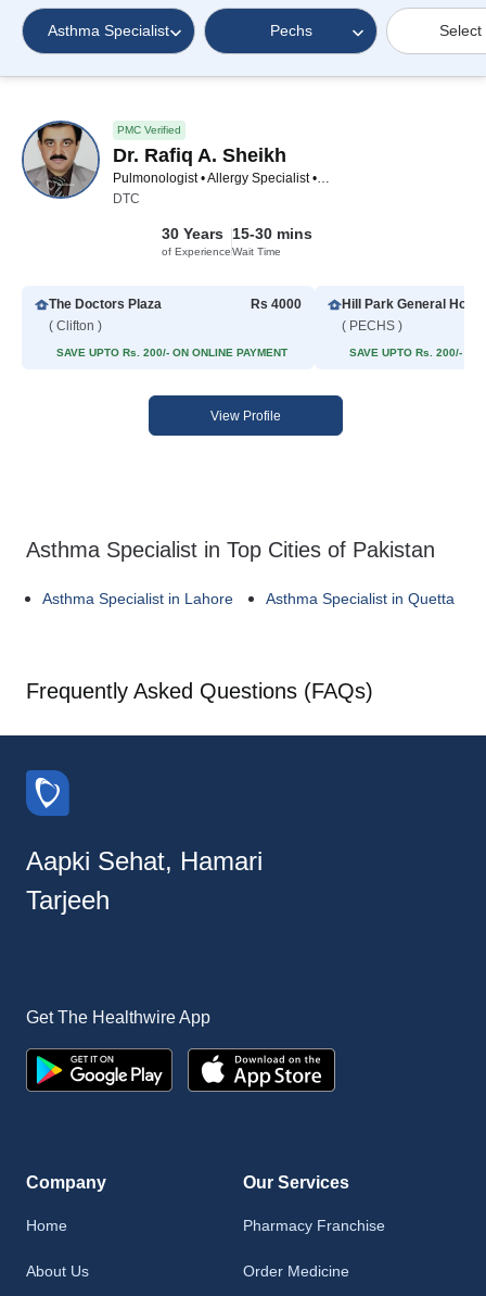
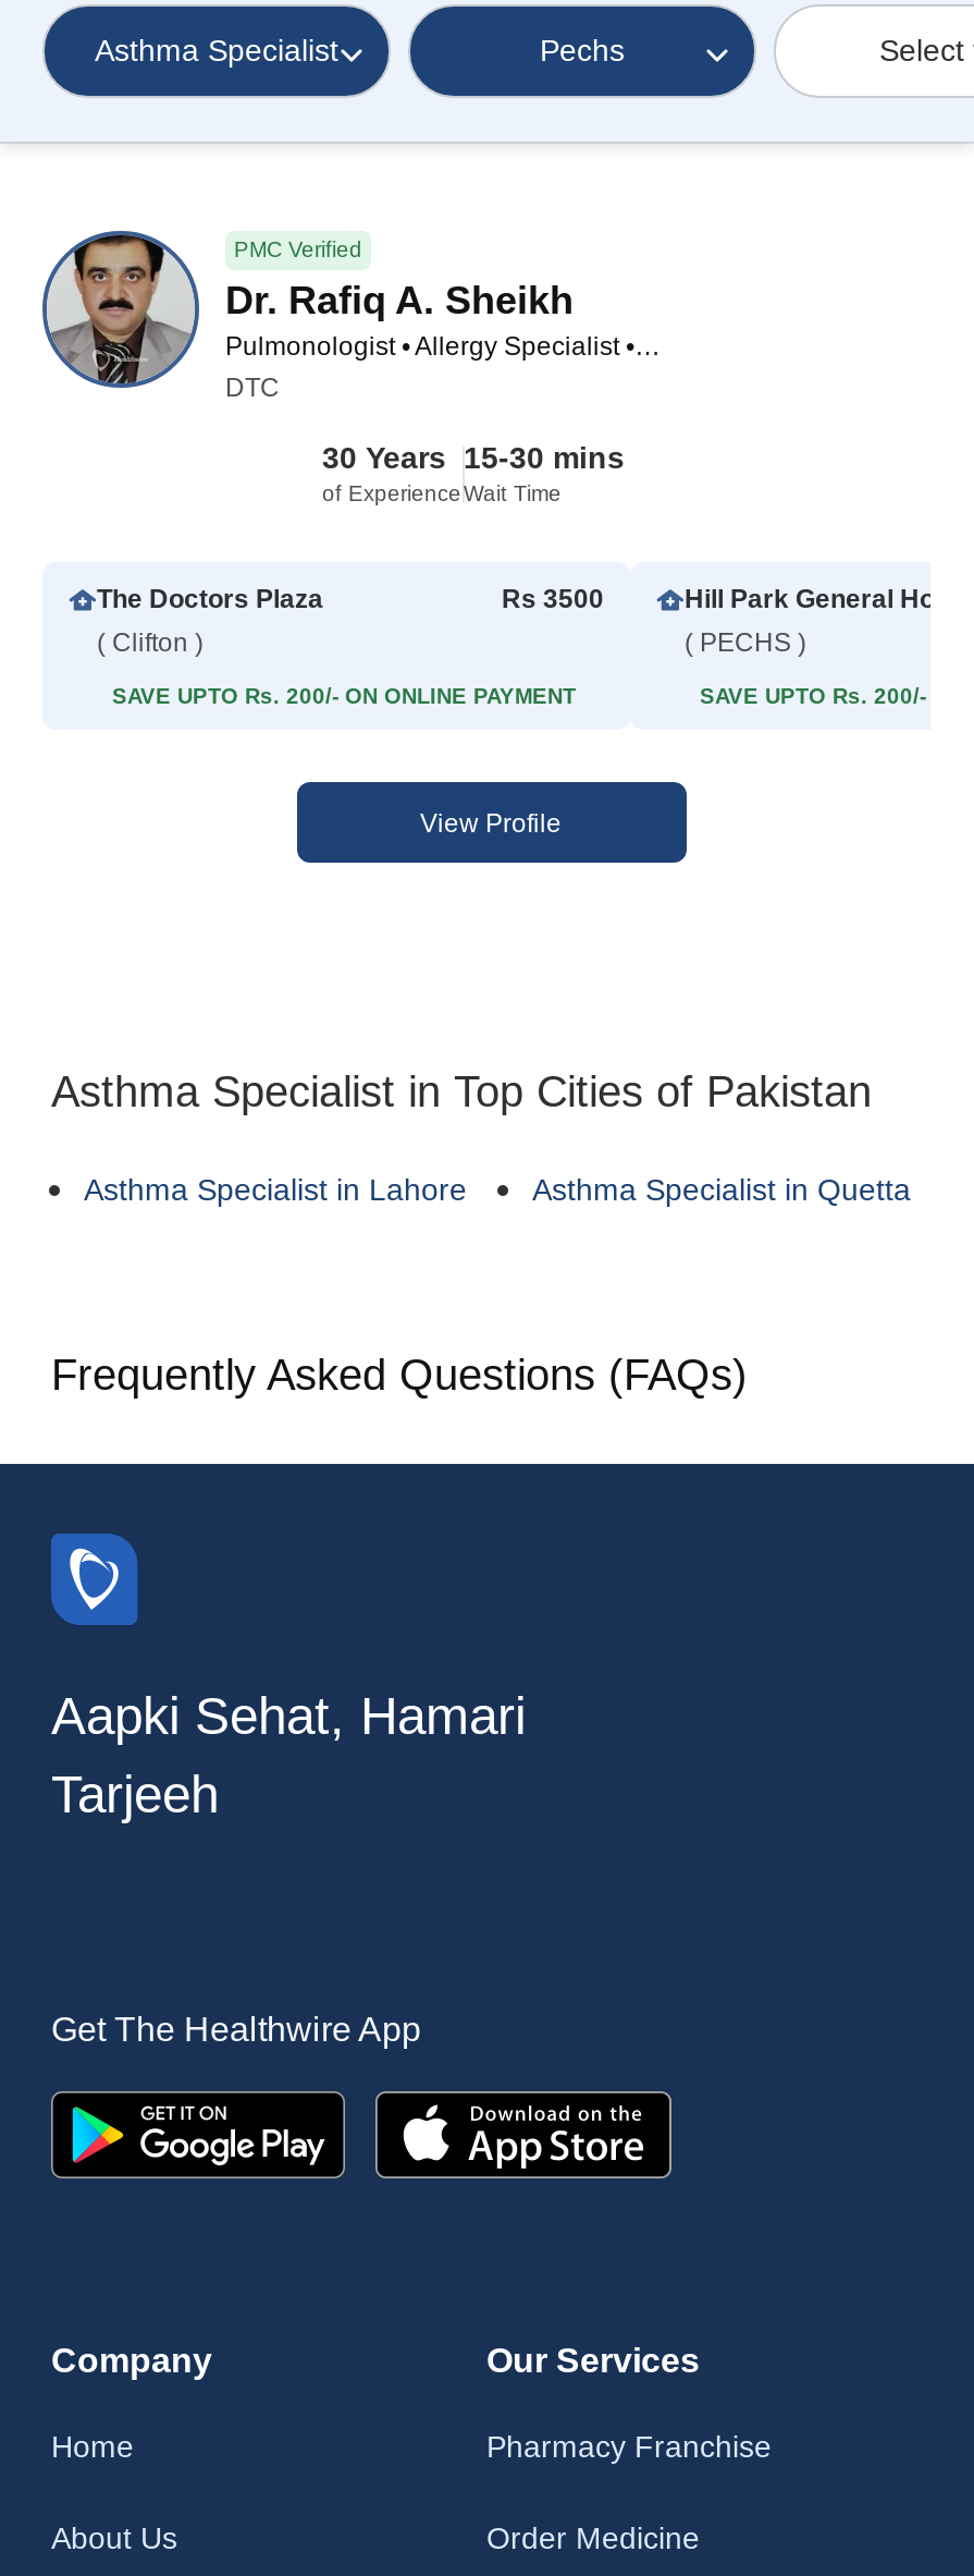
- Rs 4000
+ Rs 3500
